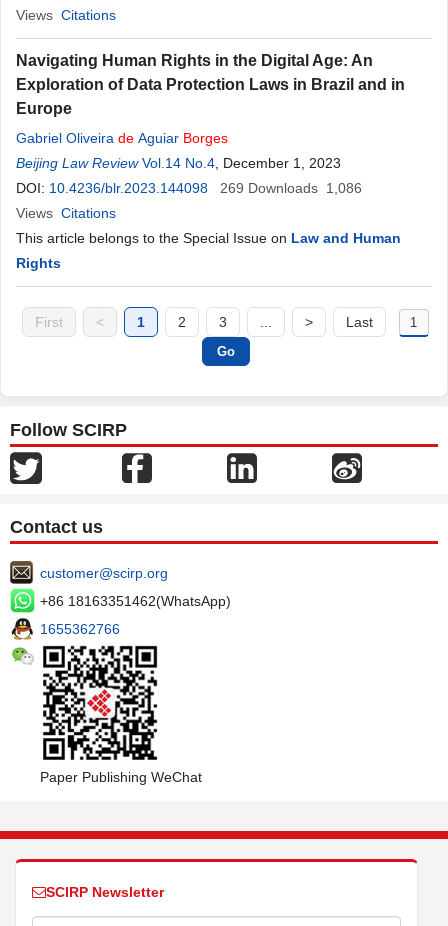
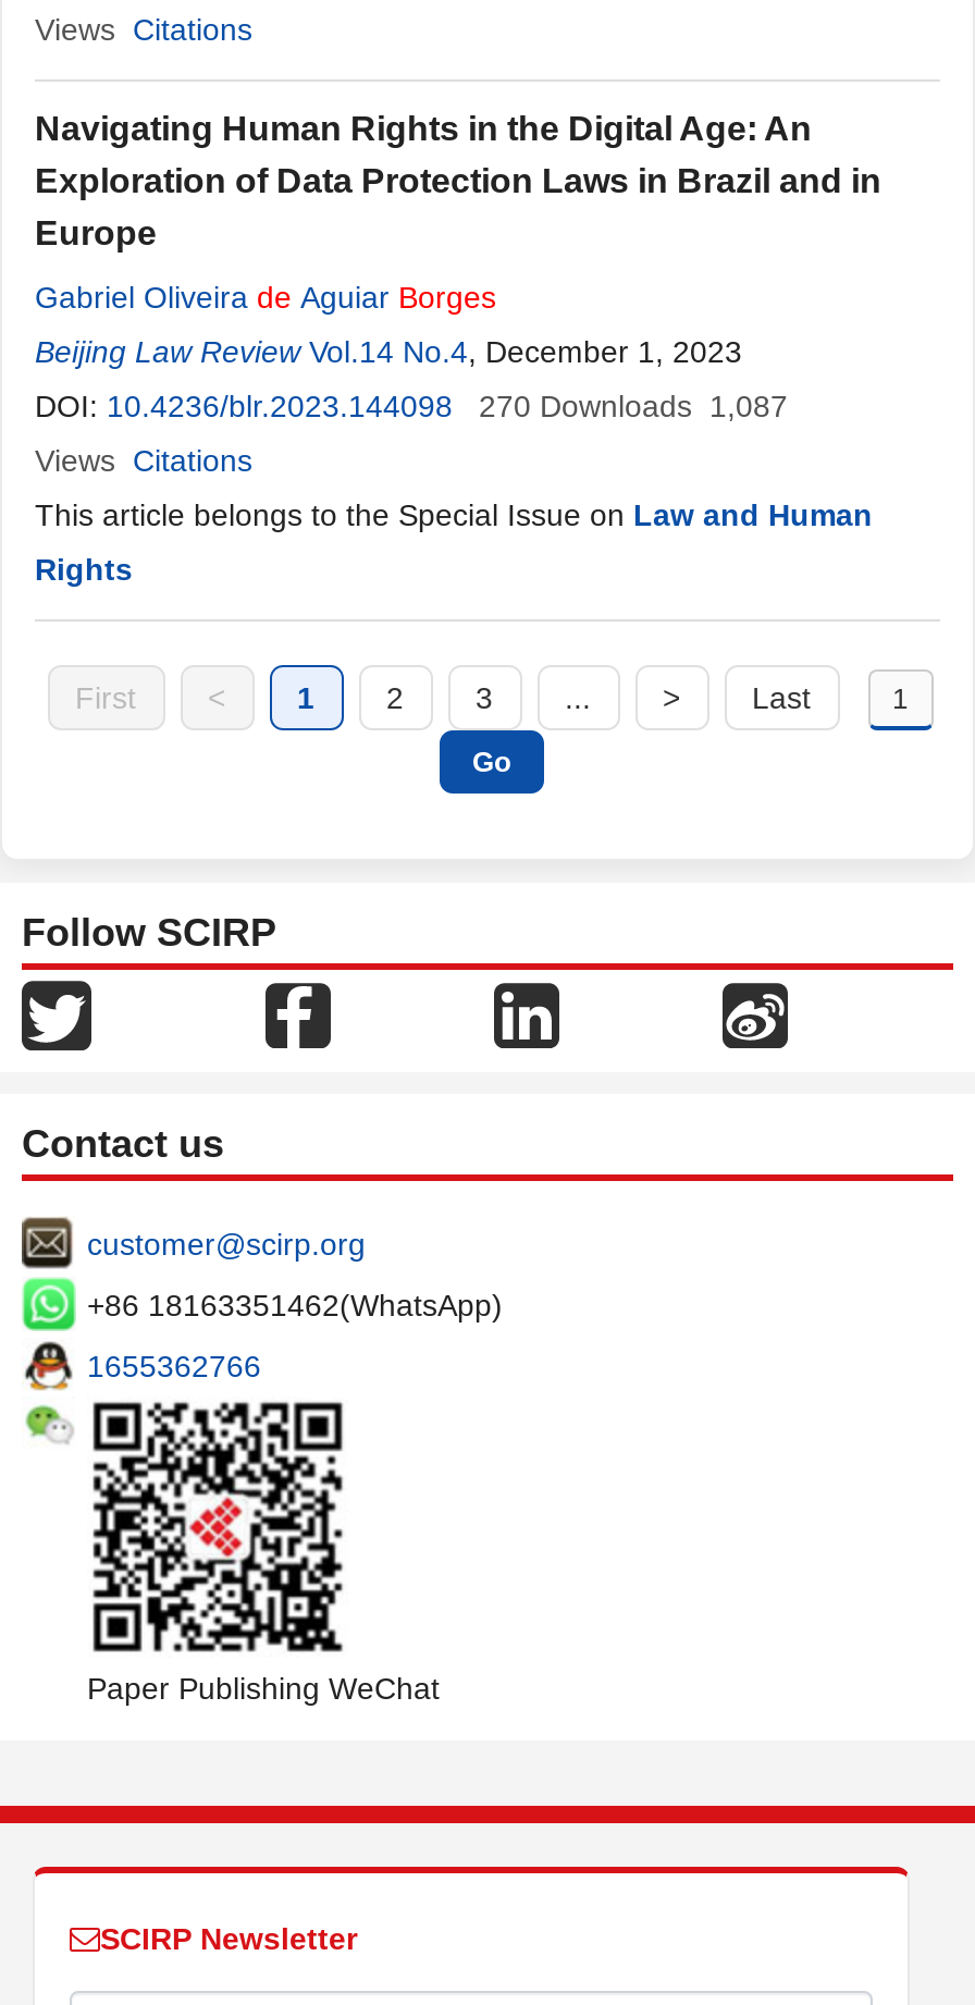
- DOI: 10.4236/blr.2023.144098 269 Downloads 1,086
+ DOI: 10.4236/blr.2023.144098 270 Downloads 1,087
